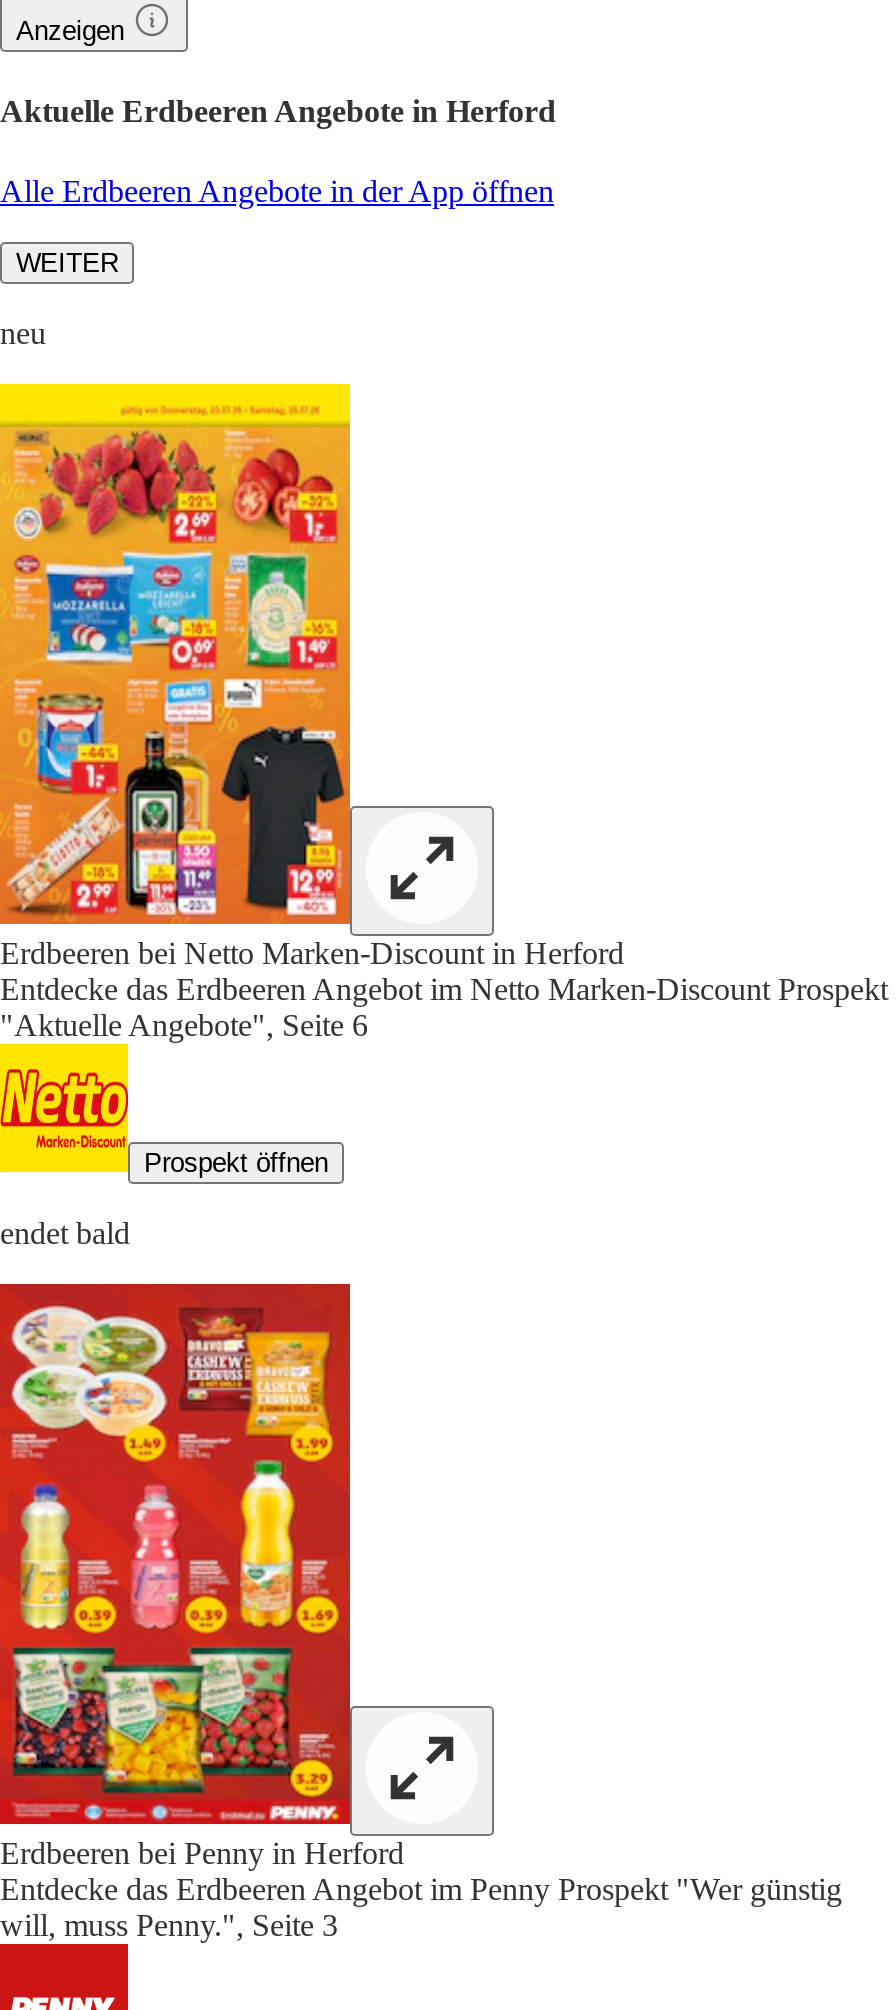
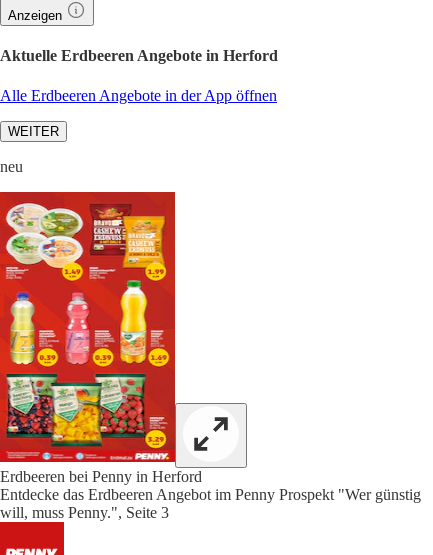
- [image]
- Erdbeeren bei Netto Marken-Discount in Herford
- Entdecke das Erdbeeren Angebot im Netto Marken-Discount Prospekt
- "Aktuelle Angebote", Seite 6

- [image]
- Prospekt öffnen
- endet bald
